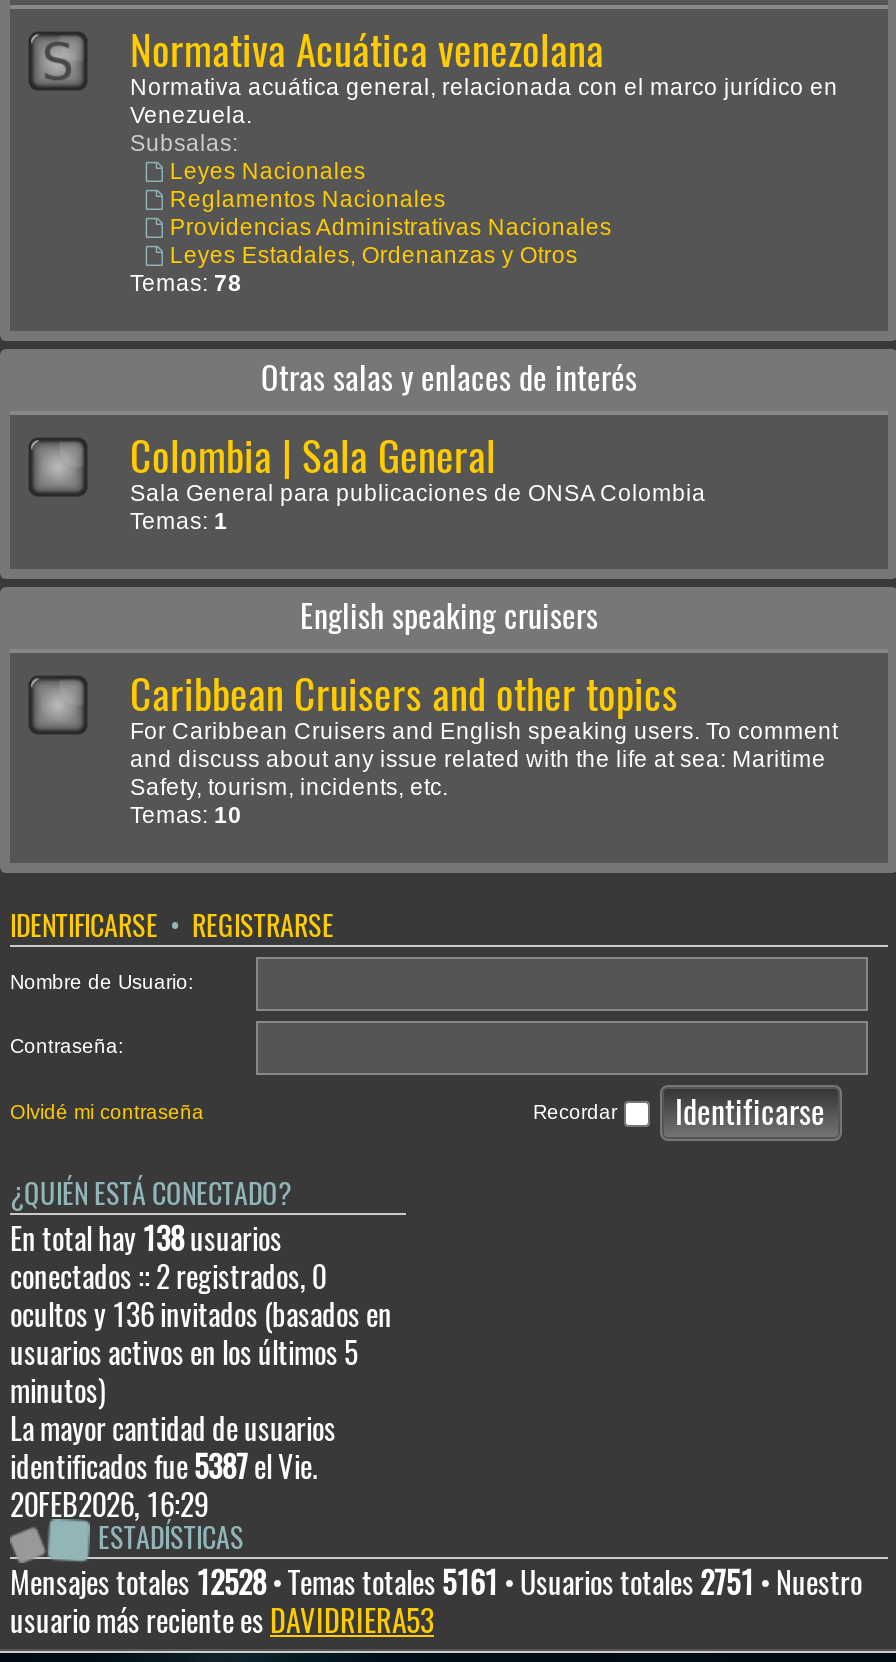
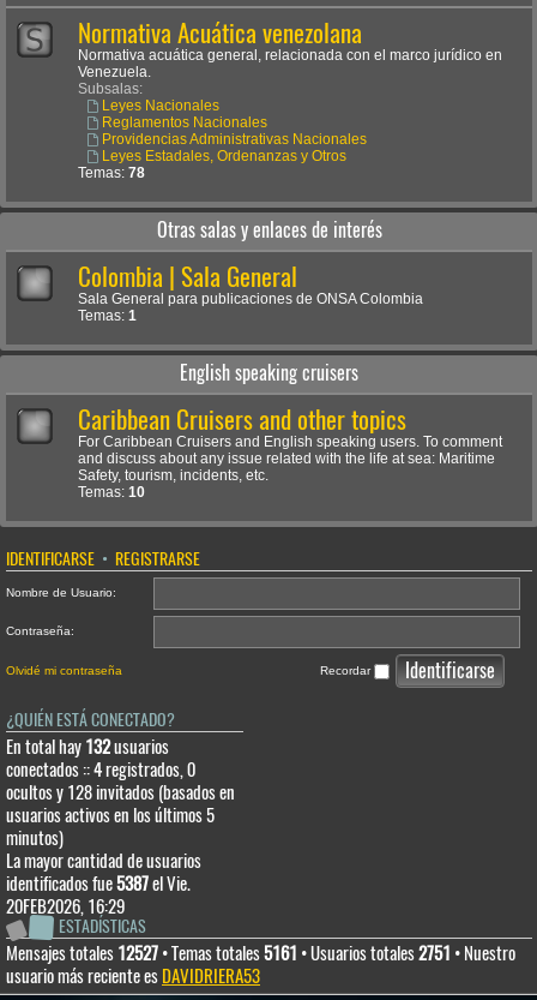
- En total hay 138usuarios
+ En total hay 132usuarios

- conectados :: 2 registrados, 0
+ conectados :: 4 registrados, 0

- ocultos y 136 invitados (basados en
+ ocultos y 128 invitados (basados en

- Mensajes totales 12528 • Temas totales 5161 • Usuarios totales 2751 • Nuestro
+ Mensajes totales 12527 • Temas totales 5161 • Usuarios totales 2751 • Nuestro
